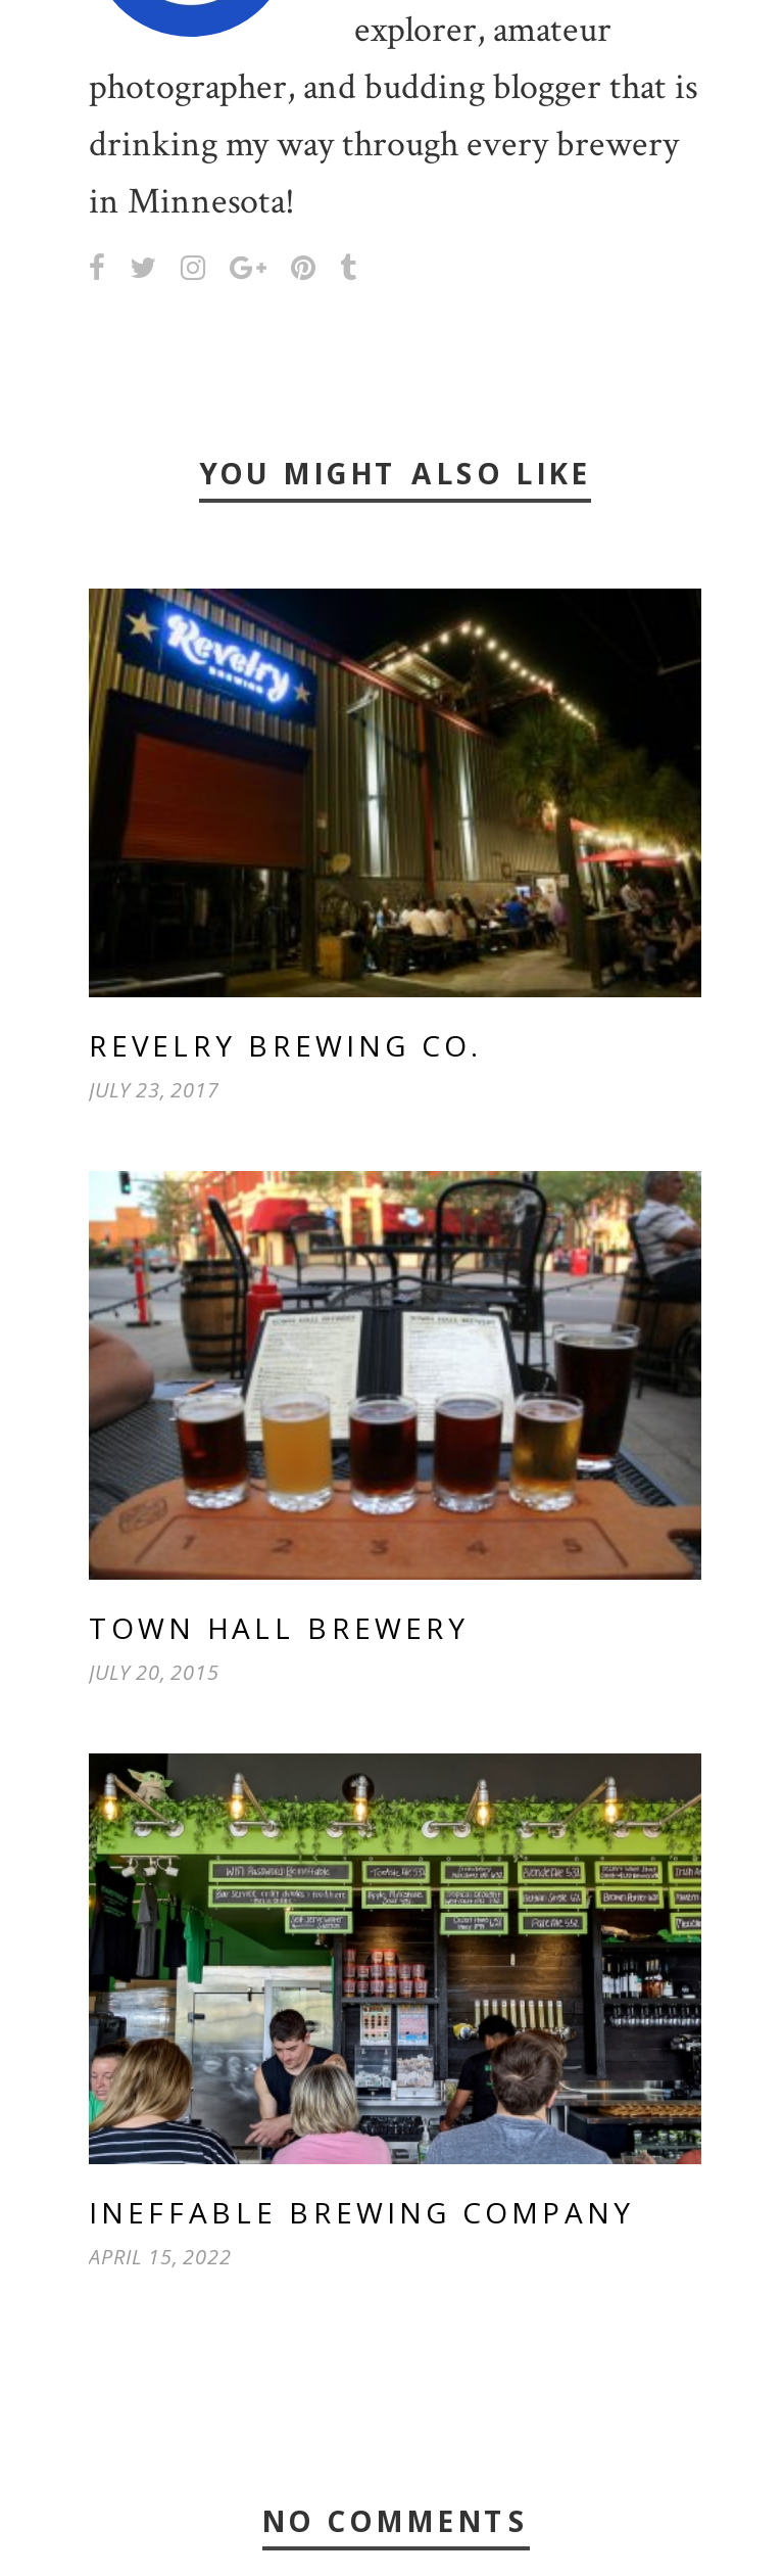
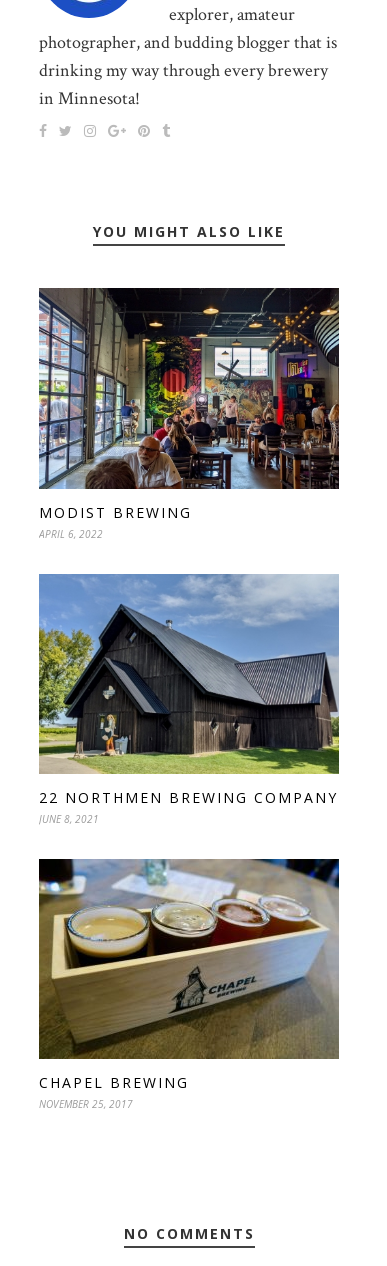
- [image]
- REVELRY BREWING CO.
- JULY 23, 2017
+ [image]
+ MODIST BREWING
+ APRIL 6, 2022

- [image]
- TOWN HALL BREWERY
- JULY 20, 2015
+ [image]
+ 22 NORTHMEN BREWING COMPANY
+ JUNE 8, 2021

- [image]
- INEFFABLE BREWING COMPANY
- APRIL 15, 2022
+ [image]
+ CHAPEL BREWING
+ NOVEMBER 25, 2017
